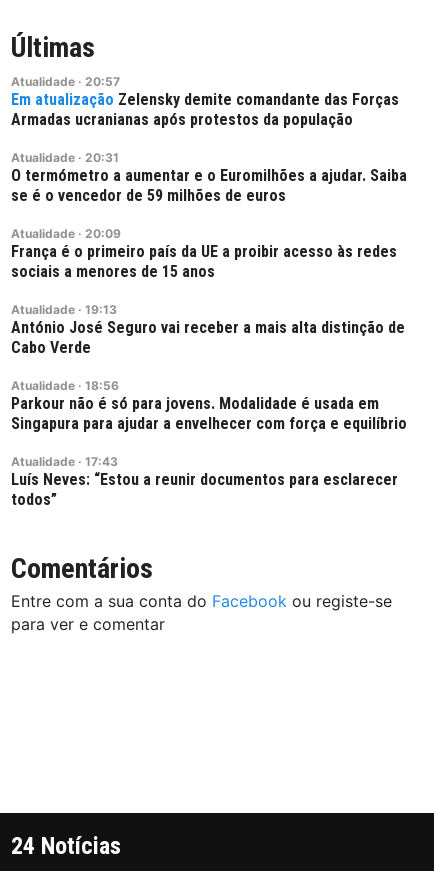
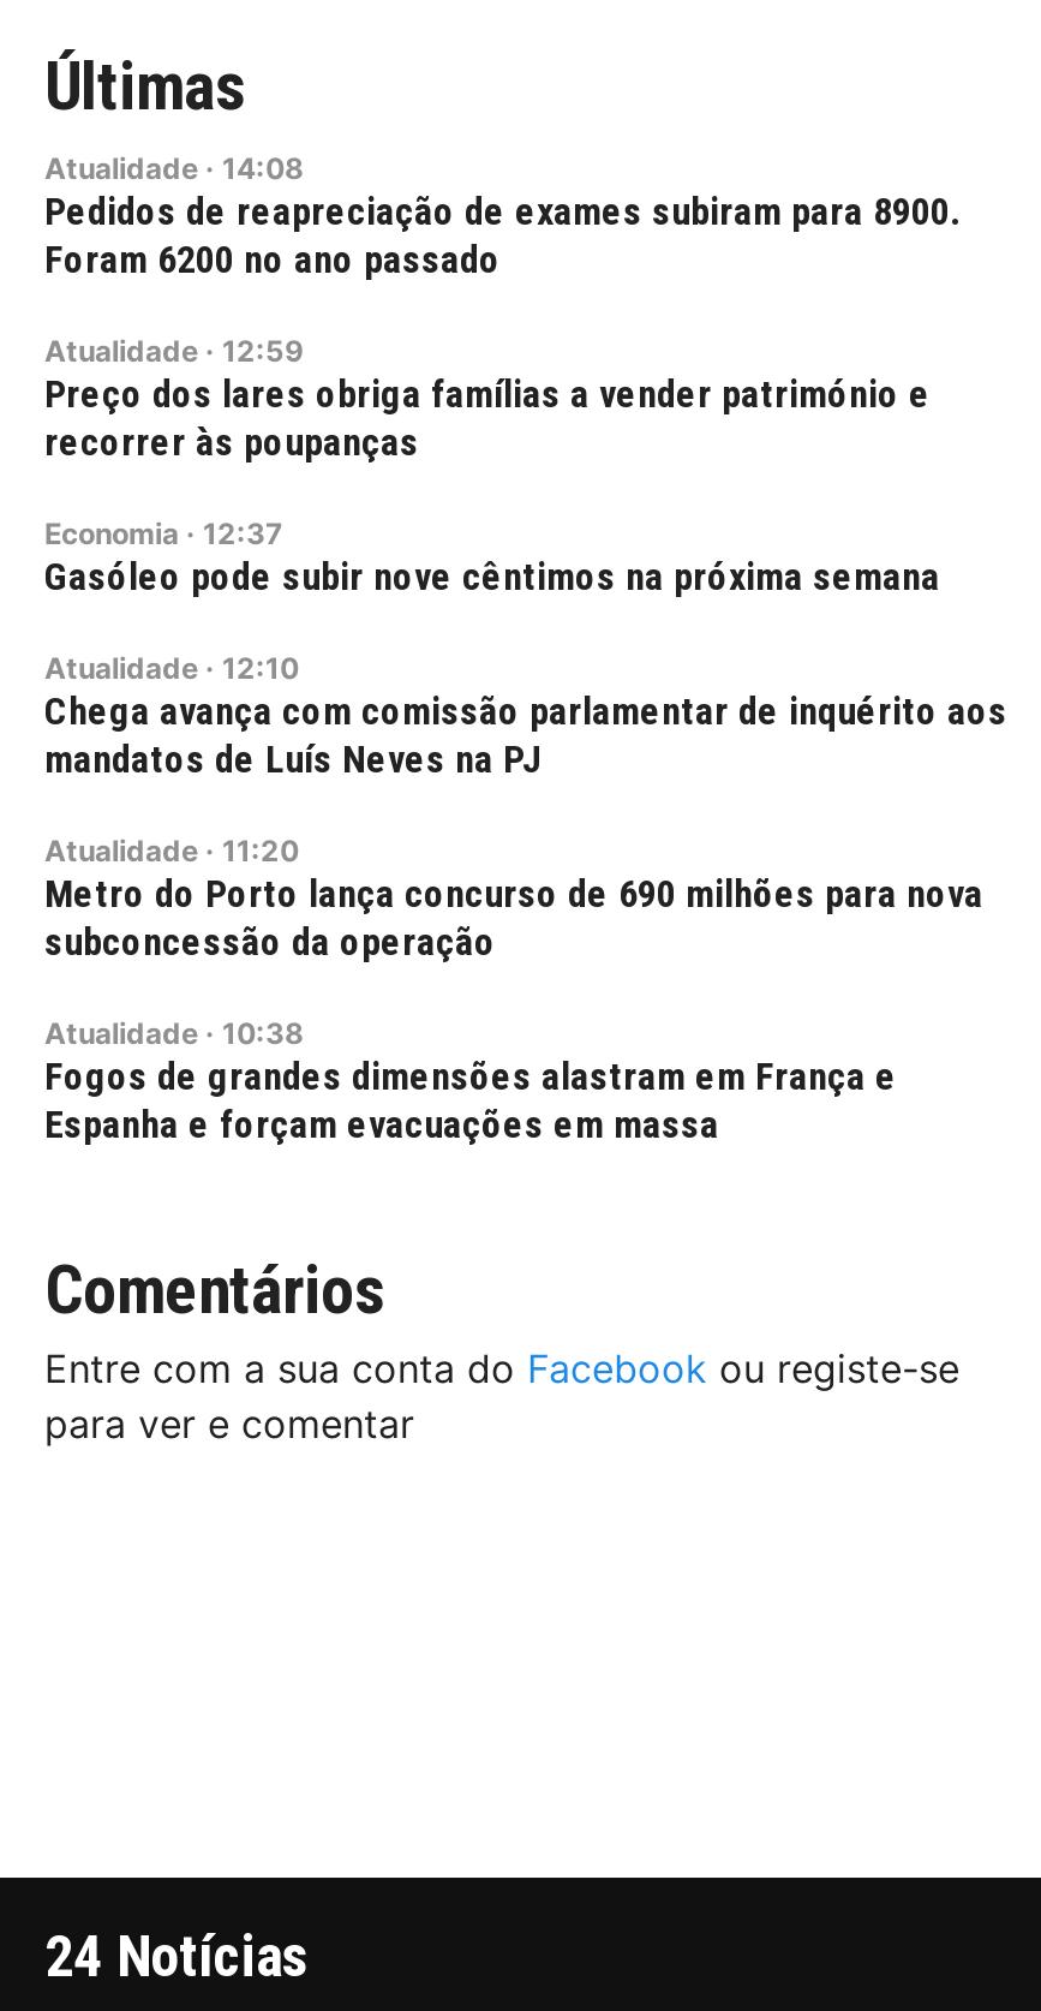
- Atualidade · 20:57
- Zelensky demite comandante das Forças
- Armadas ucranianas após protestos da população
+ Atualidade · 14:08
+ Pedidos de reapreciação de exames subiram para 8900.
+ Foram 6200 no ano passado

- Atualidade · 20:31
- O termómetro a aumentar e o Euromilhões a ajudar. Saiba
- se é o vencedor de 59 milhões de euros
+ Atualidade · 12:59
+ Preço dos lares obriga famílias a vender património e
+ recorrer às poupanças

- Atualidade · 20:09
- França é o primeiro país da UE a proibir acesso às redes
- sociais a menores de 15 anos
+ Economia · 12:37
+ Gasóleo pode subir nove cêntimos na próxima semana

- Atualidade · 19:13
- António José Seguro vai receber a mais alta distinção de
- Cabo Verde
+ Atualidade · 12:10
+ Chega avança com comissão parlamentar de inquérito aos
+ mandatos de Luís Neves na PJ

- Atualidade · 18:56
- Parkour não é só para jovens. Modalidade é usada em
- Singapura para ajudar a envelhecer com força e equilíbrio
+ Atualidade · 11:20
+ Metro do Porto lança concurso de 690 milhões para nova
+ subconcessão da operação

- Atualidade · 17:43
- Luís Neves: “Estou a reunir documentos para esclarecer
- todos”
+ Atualidade · 10:38
+ Fogos de grandes dimensões alastram em França e
+ Espanha e forçam evacuações em massa
